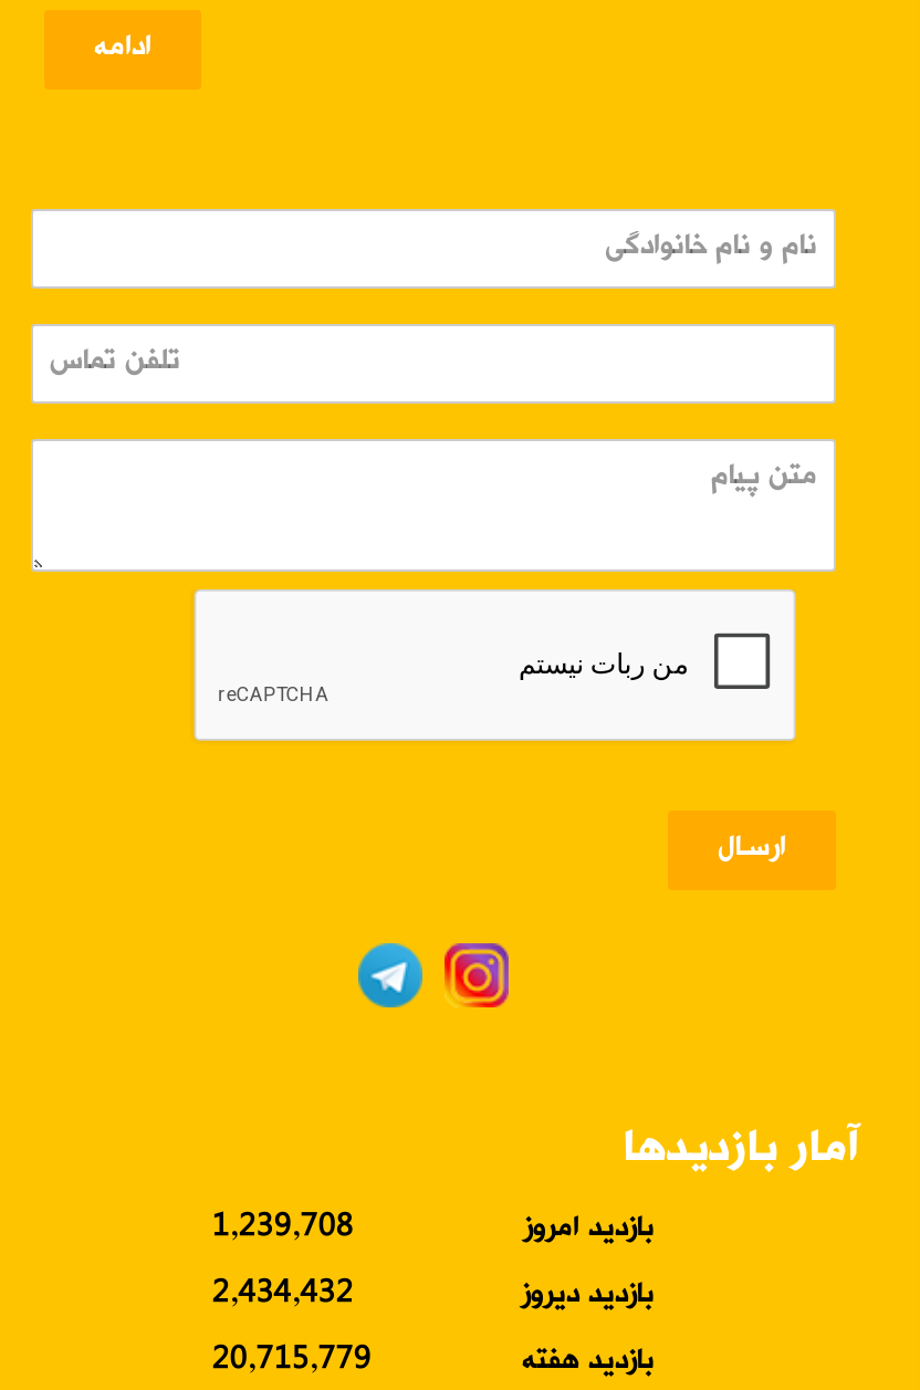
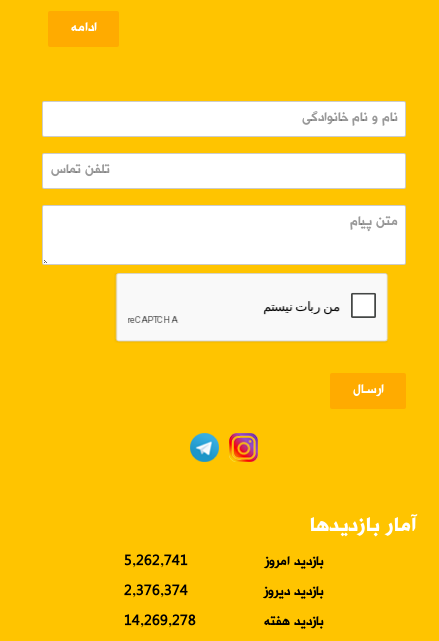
- 1,239,708
+ 5,262,741

- 2,434,432
+ 2,376,374

- 20,715,779
+ 14,269,278
